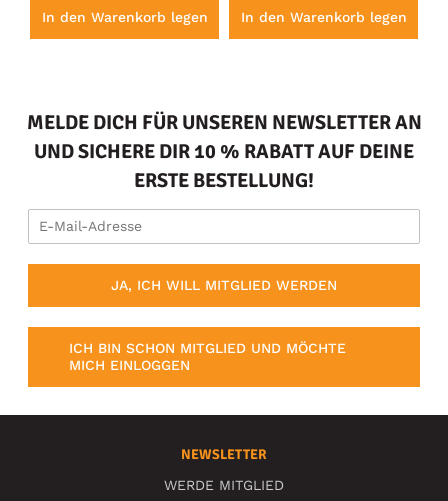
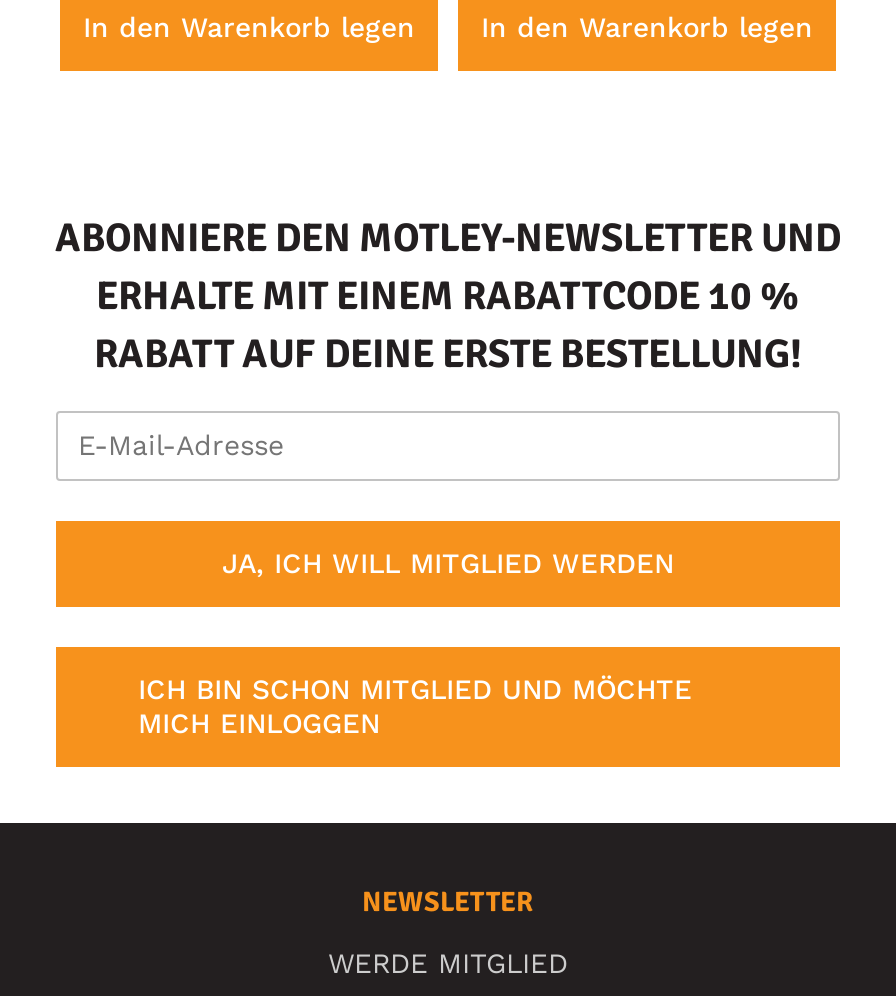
- MELDE DICH FÜR UNSEREN NEWSLETTER AN
- UND SICHERE DIR 10 % RABATT AUF DEINE
- ERSTE BESTELLUNG!
+ ABONNIERE DEN MOTLEY-NEWSLETTER UND
+ ERHALTE MIT EINEM RABATTCODE 10 %
+ RABATT AUF DEINE ERSTE BESTELLUNG!
